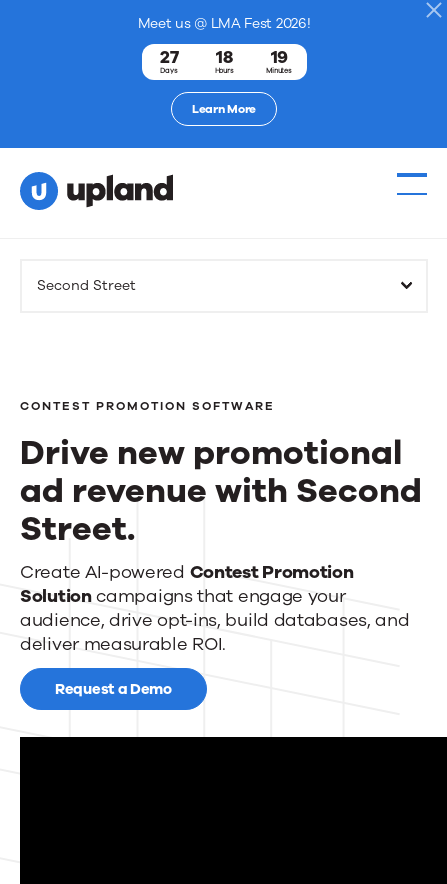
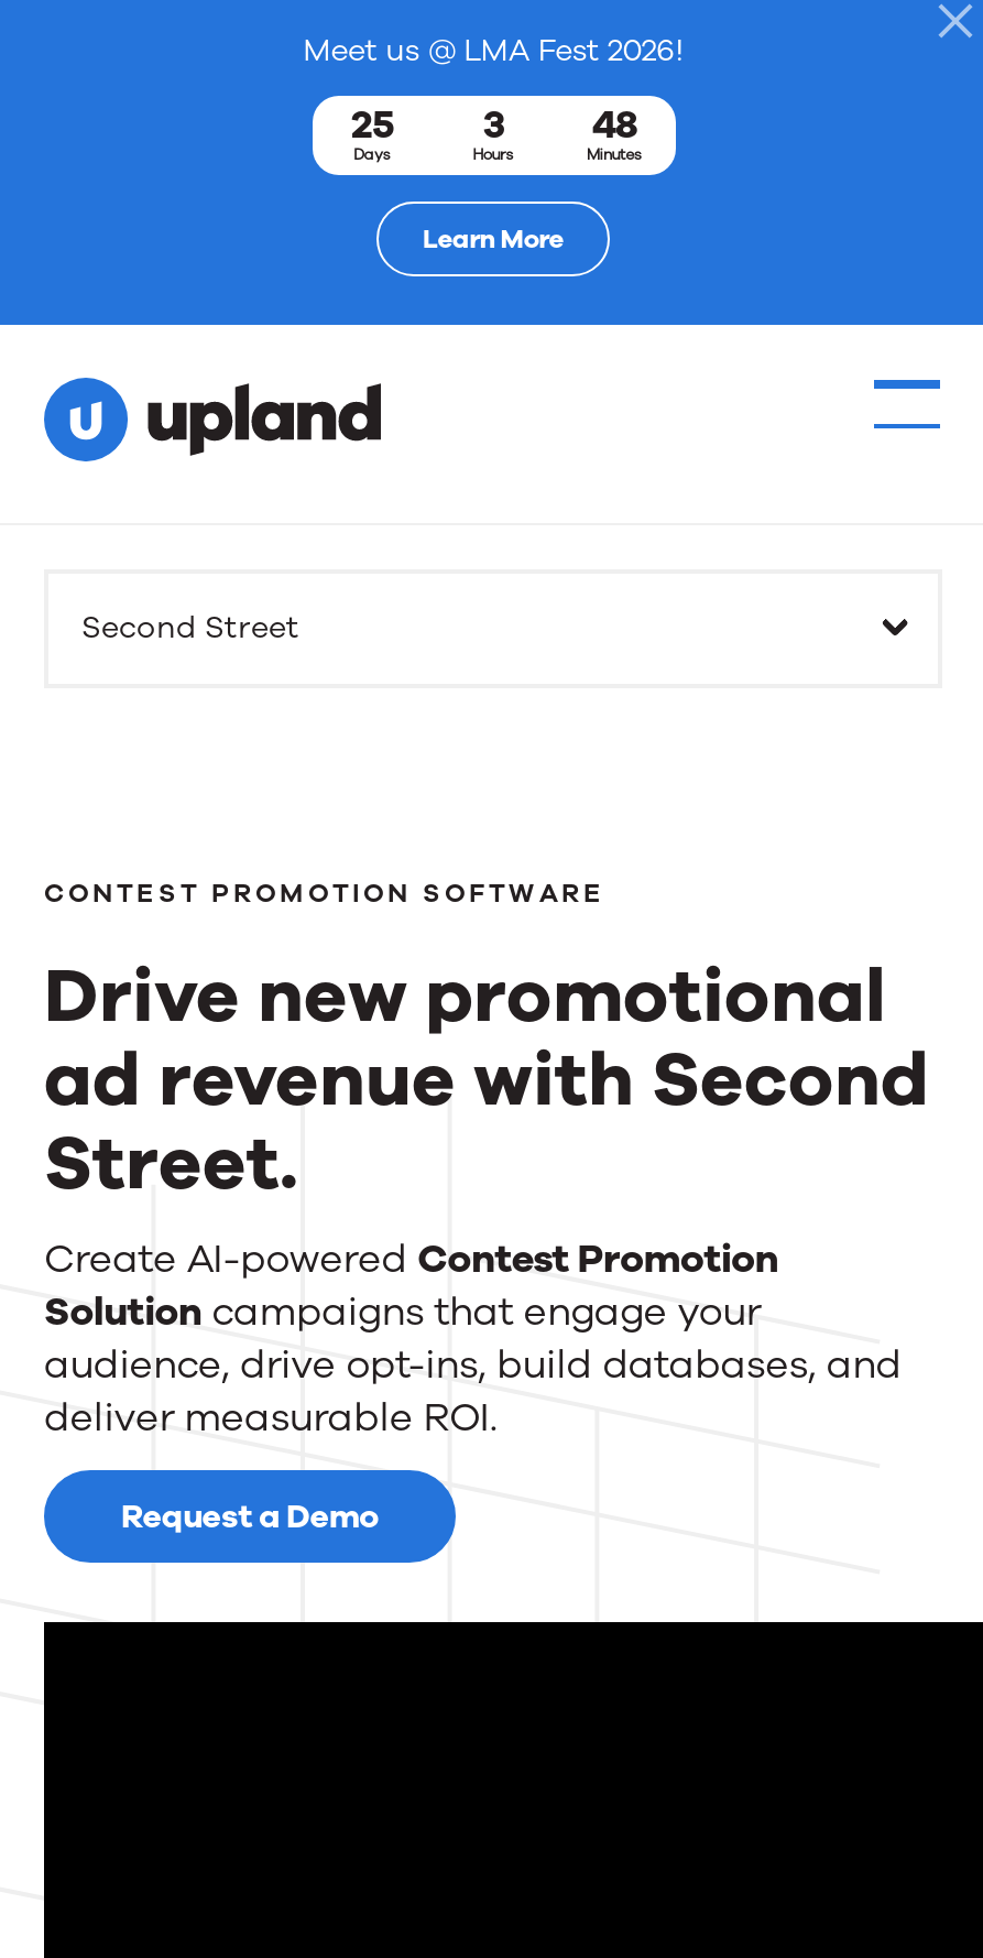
- 27
+ 25

- 18
+ 3

- 19
+ 48
